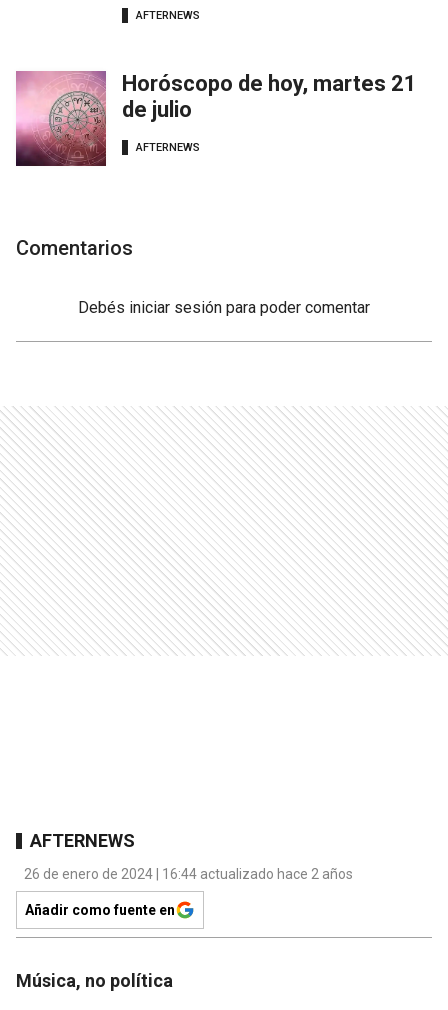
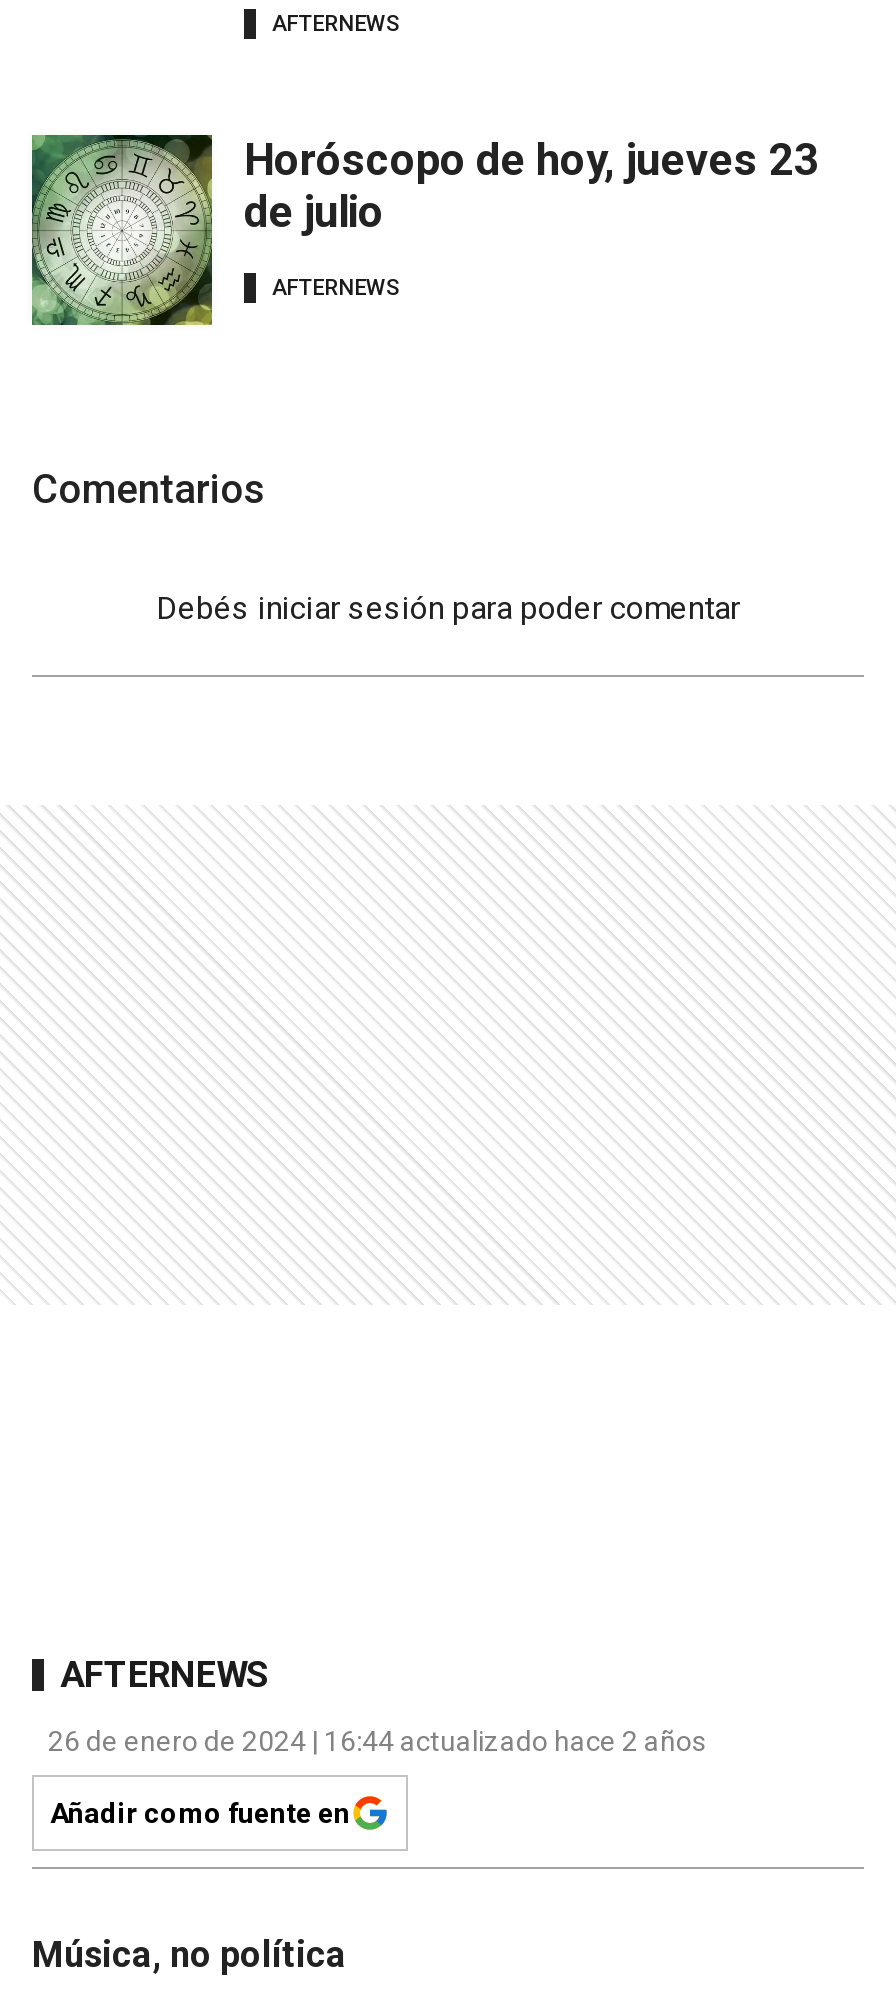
- [image]
- Horóscopo de hoy, martes 21
+ [image]
+ Horóscopo de hoy, jueves 23
